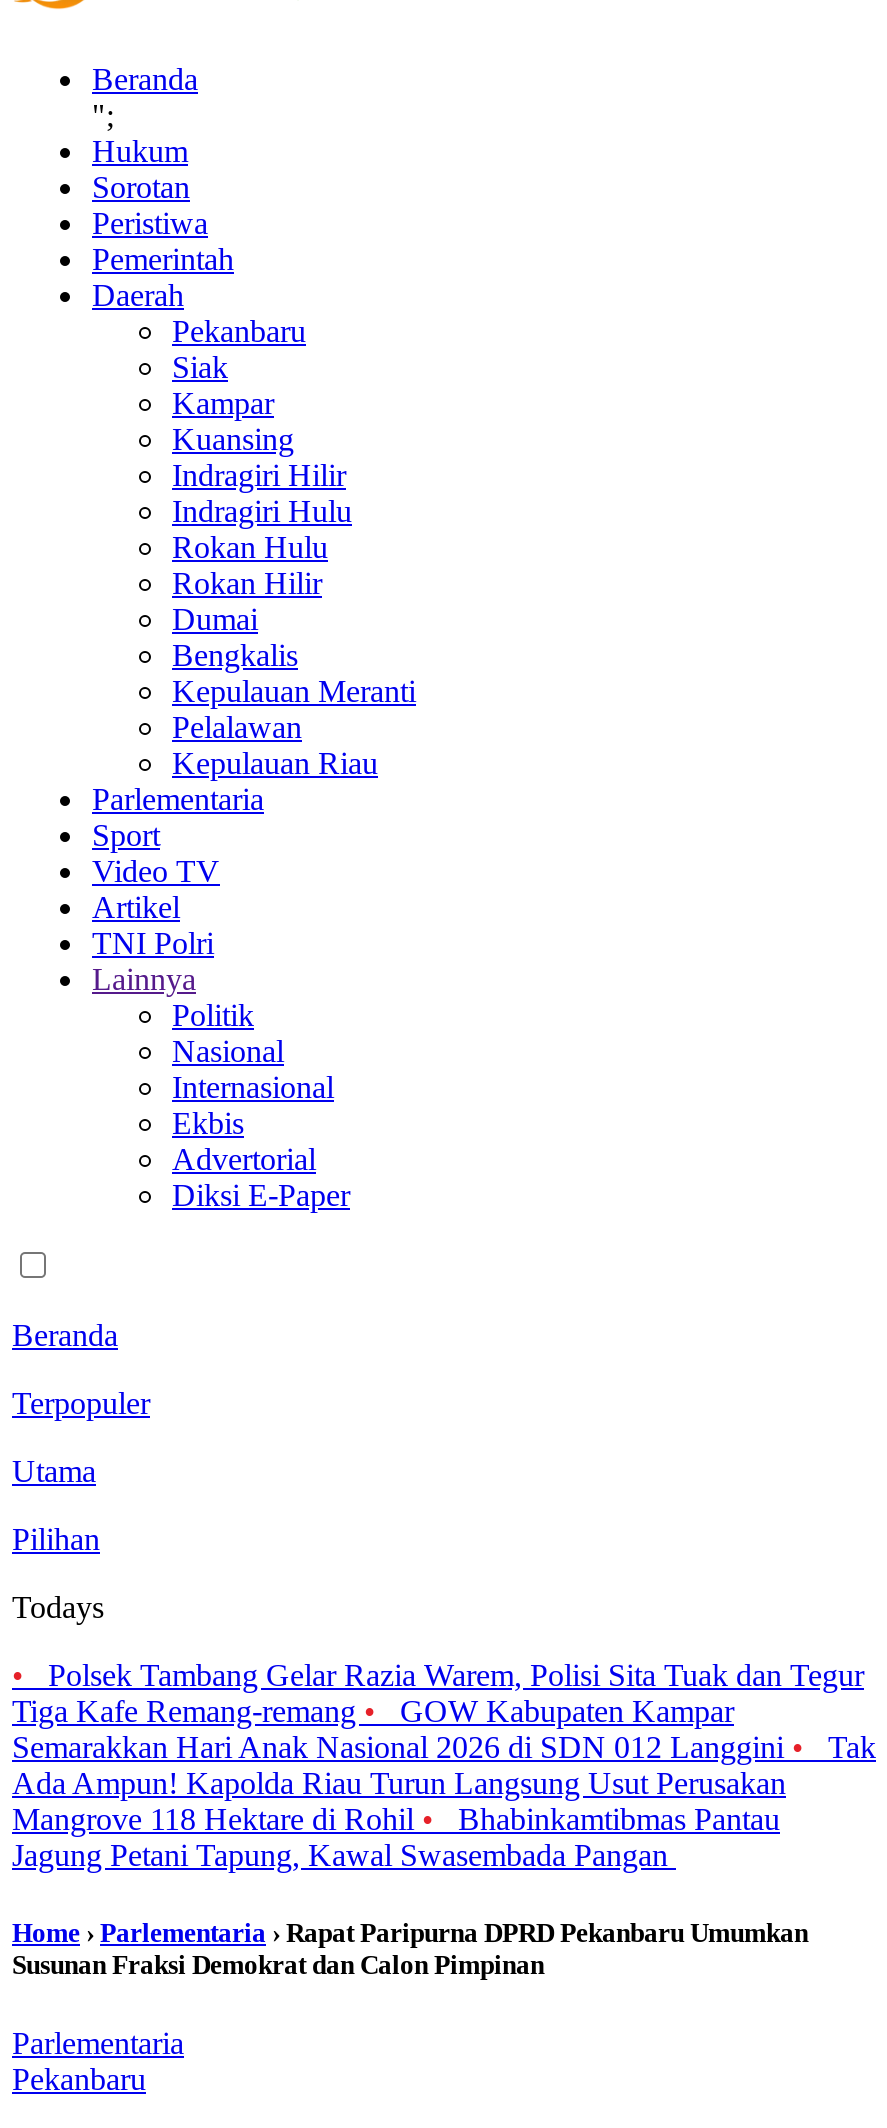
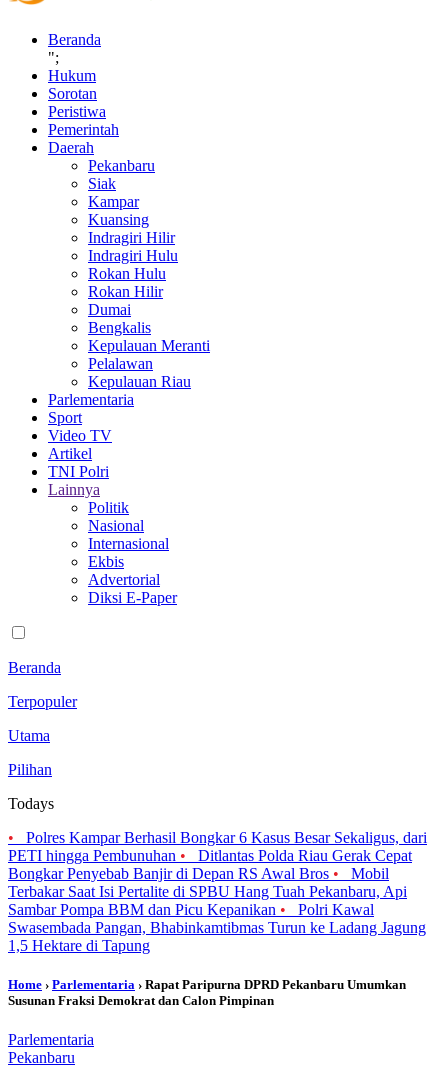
- • Polsek Tambang Gelar Razia Warem, Polisi Sita Tuak dan Tegur
- Tiga Kafe Remang-remang • GOW Kabupaten Kampar
- Semarakkan Hari Anak Nasional 2026 di SDN 012 Langgini • Tak
- Ada Ampun! Kapolda Riau Turun Langsung Usut Perusakan
- Mangrove 118 Hektare di Rohil • Bhabinkamtibmas Pantau
- Jagung Petani Tapung, Kawal Swasembada Pangan
+ • Polres Kampar Berhasil Bongkar 6 Kasus Besar Sekaligus, dari
+ PETI hingga Pembunuhan • Ditlantas Polda Riau Gerak Cepat
+ Bongkar Penyebab Banjir di Depan RS Awal Bros • Mobil
+ Terbakar Saat Isi Pertalite di SPBU Hang Tuah Pekanbaru, Api
+ Sambar Pompa BBM dan Picu Kepanikan • Polri Kawal
+ Swasembada Pangan, Bhabinkamtibmas Turun ke Ladang Jagung
+ 1,5 Hektare di Tapung
